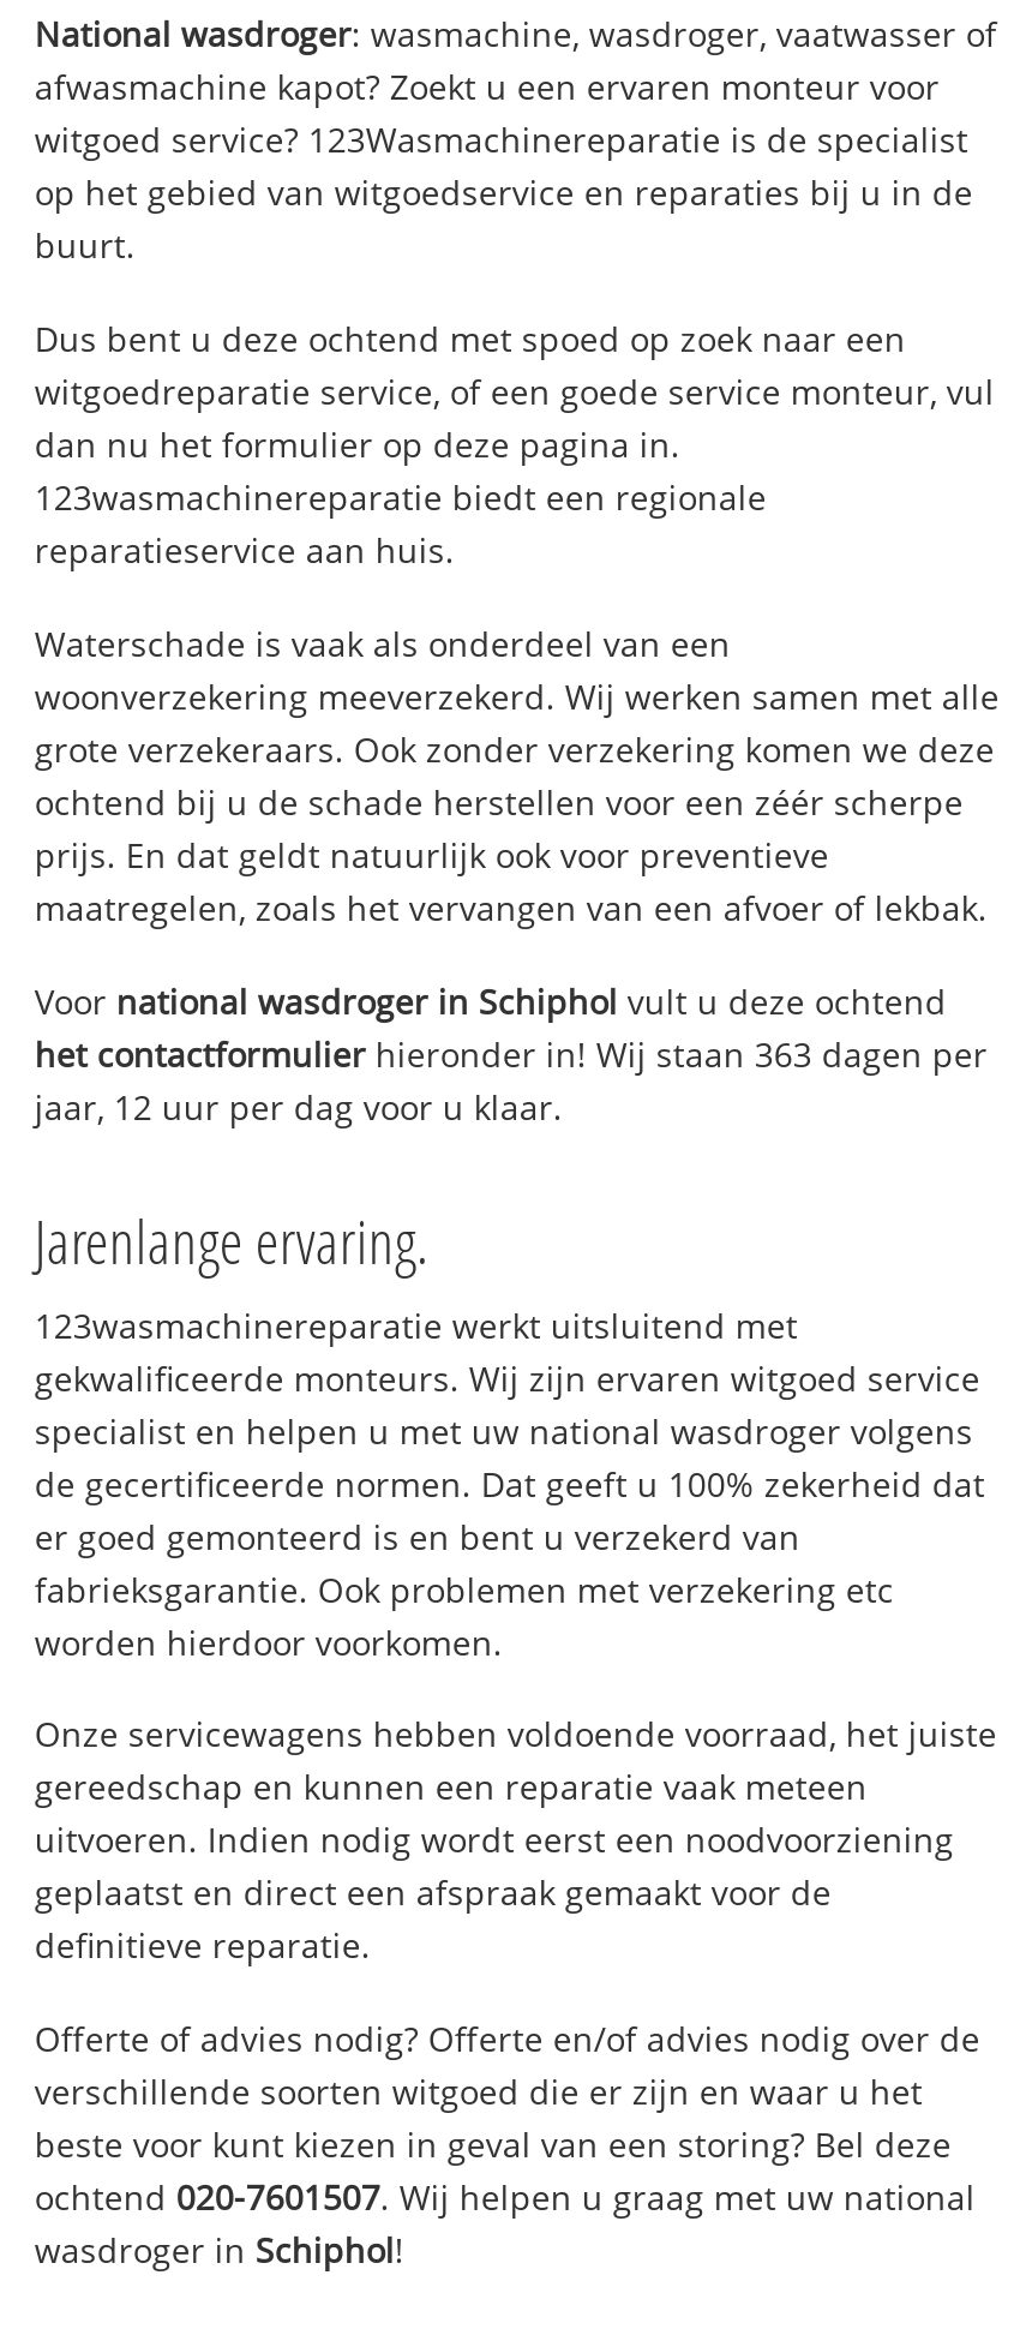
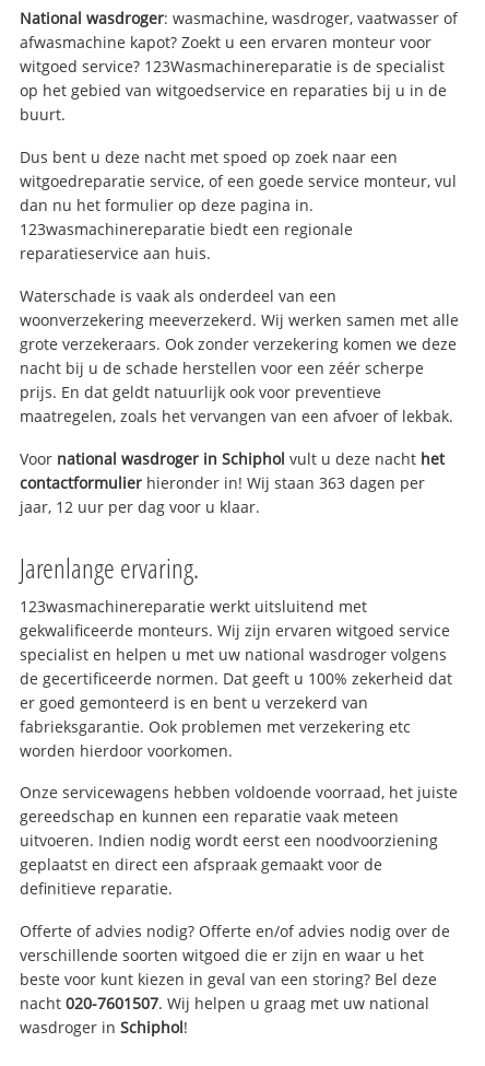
- Dus bent u deze ochtend met spoed op zoek naar een
+ Dus bent u deze nacht met spoed op zoek naar een

- ochtend bij u de schade herstellen voor een zéér scherpe
+ nacht bij u de schade herstellen voor een zéér scherpe

- Voor national wasdroger in Schiphol vult u deze ochtend
- het contactformulier hieronder in! Wij staan 363 dagen per
+ Voor national wasdroger in Schiphol vult u deze nacht het
+ contactformulier hieronder in! Wij staan 363 dagen per

- ochtend 020-7601507. Wij helpen u graag met uw national
+ nacht 020-7601507. Wij helpen u graag met uw national
